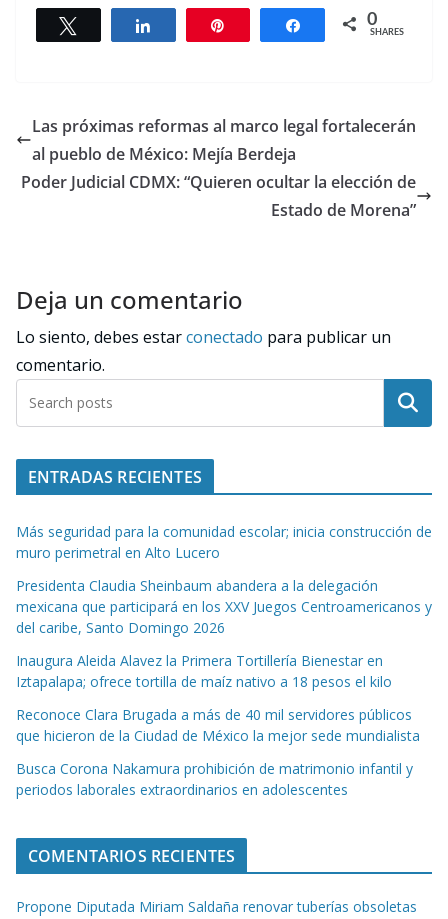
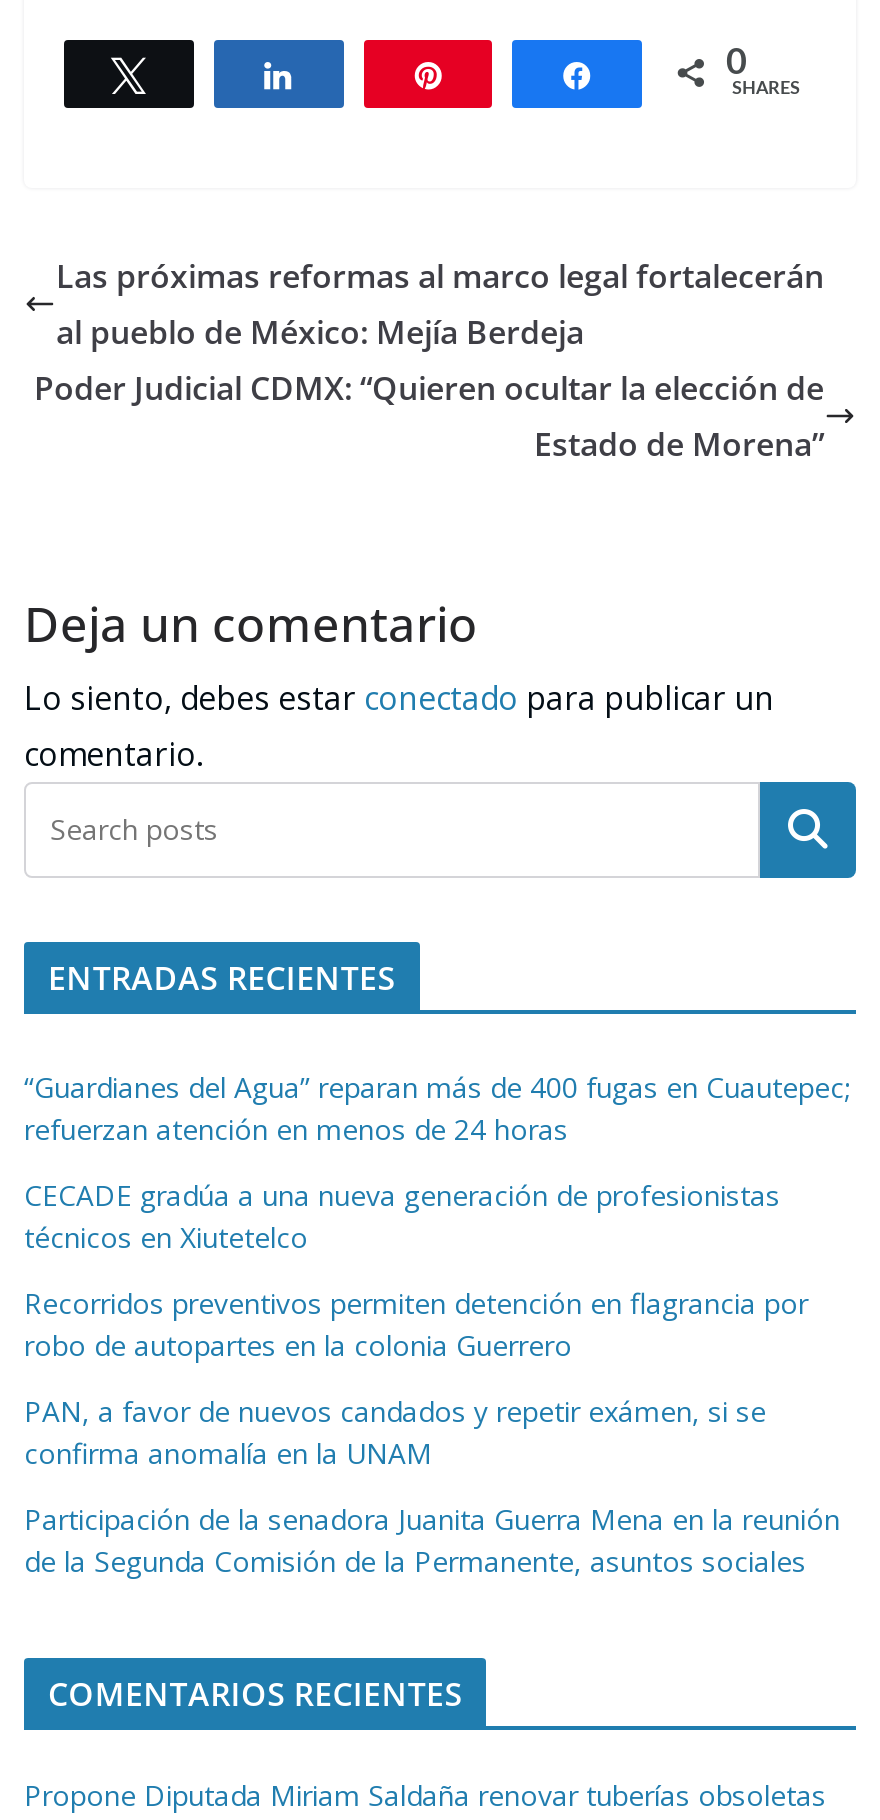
- Más seguridad para la comunidad escolar; inicia construcción de
- muro perimetral en Alto Lucero
+ “Guardianes del Agua” reparan más de 400 fugas en Cuautepec;
+ refuerzan atención en menos de 24 horas

- Presidenta Claudia Sheinbaum abandera a la delegación
- mexicana que participará en los XXV Juegos Centroamericanos y
- del caribe, Santo Domingo 2026
+ CECADE gradúa a una nueva generación de profesionistas
+ técnicos en Xiutetelco

- Inaugura Aleida Alavez la Primera Tortillería Bienestar en
- Iztapalapa; ofrece tortilla de maíz nativo a 18 pesos el kilo
+ Recorridos preventivos permiten detención en flagrancia por
+ robo de autopartes en la colonia Guerrero

- Reconoce Clara Brugada a más de 40 mil servidores públicos
- que hicieron de la Ciudad de México la mejor sede mundialista
+ PAN, a favor de nuevos candados y repetir exámen, si se
+ confirma anomalía en la UNAM

- Busca Corona Nakamura prohibición de matrimonio infantil y
- periodos laborales extraordinarios en adolescentes
+ Participación de la senadora Juanita Guerra Mena en la reunión
+ de la Segunda Comisión de la Permanente, asuntos sociales
